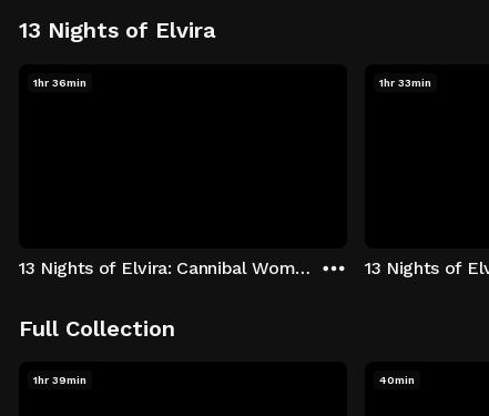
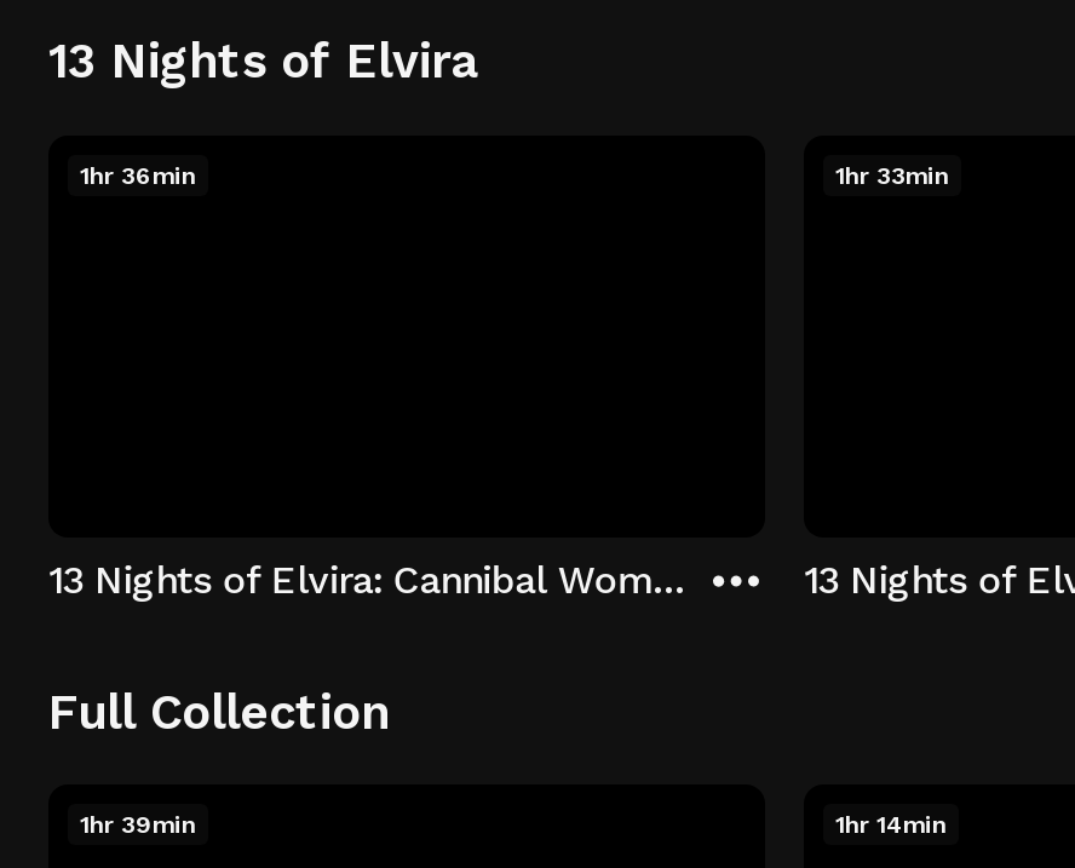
- 40min
+ 1hr 14min
